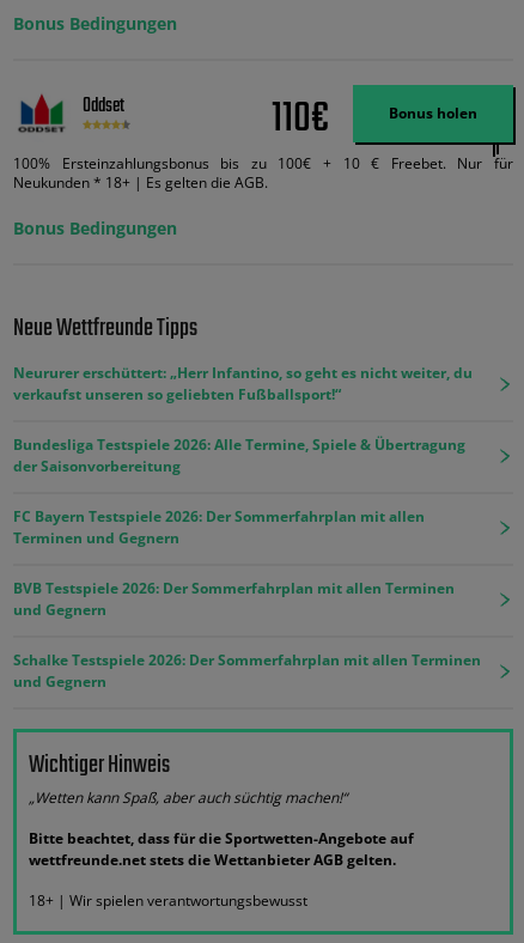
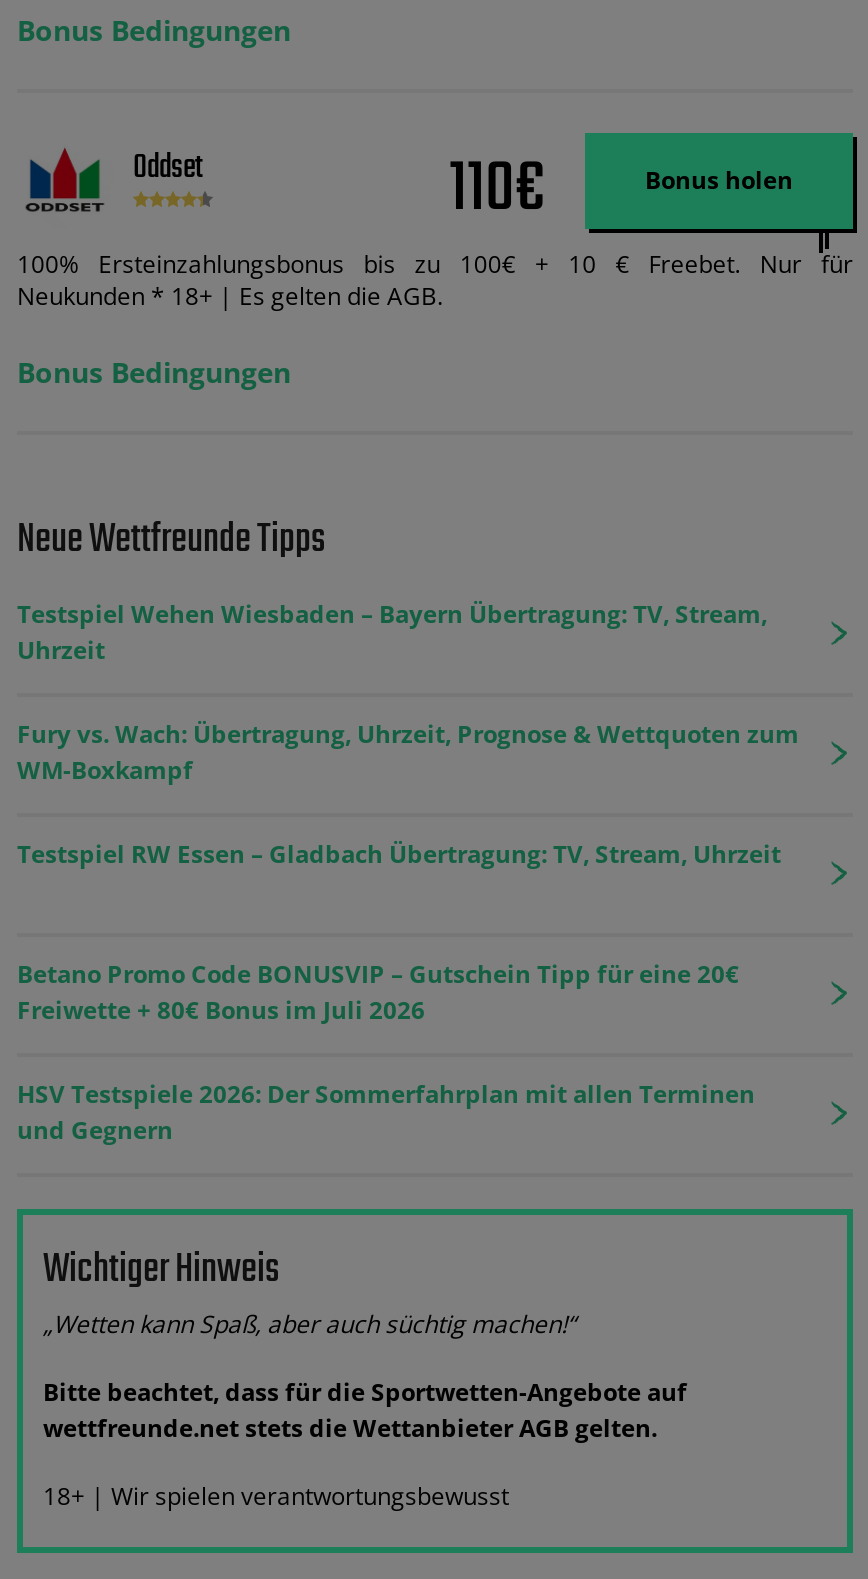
- Neururer erschüttert: „Herr Infantino, so geht es nicht weiter, du
- verkaufst unseren so geliebten Fußballsport!“
+ Testspiel Wehen Wiesbaden – Bayern Übertragung: TV, Stream,
+ Uhrzeit

- Bundesliga Testspiele 2026: Alle Termine, Spiele & Übertragung
- der Saisonvorbereitung
+ Fury vs. Wach: Übertragung, Uhrzeit, Prognose & Wettquoten zum
+ WM-Boxkampf

- FC Bayern Testspiele 2026: Der Sommerfahrplan mit allen
- Terminen und Gegnern
+ Testspiel RW Essen – Gladbach Übertragung: TV, Stream, Uhrzeit

- BVB Testspiele 2026: Der Sommerfahrplan mit allen Terminen
- und Gegnern
+ Betano Promo Code BONUSVIP – Gutschein Tipp für eine 20€
+ Freiwette + 80€ Bonus im Juli 2026

- Schalke Testspiele 2026: Der Sommerfahrplan mit allen Terminen
+ HSV Testspiele 2026: Der Sommerfahrplan mit allen Terminen
